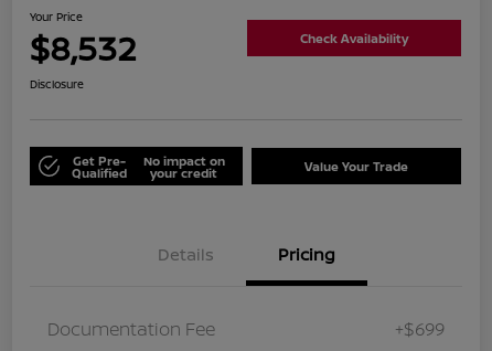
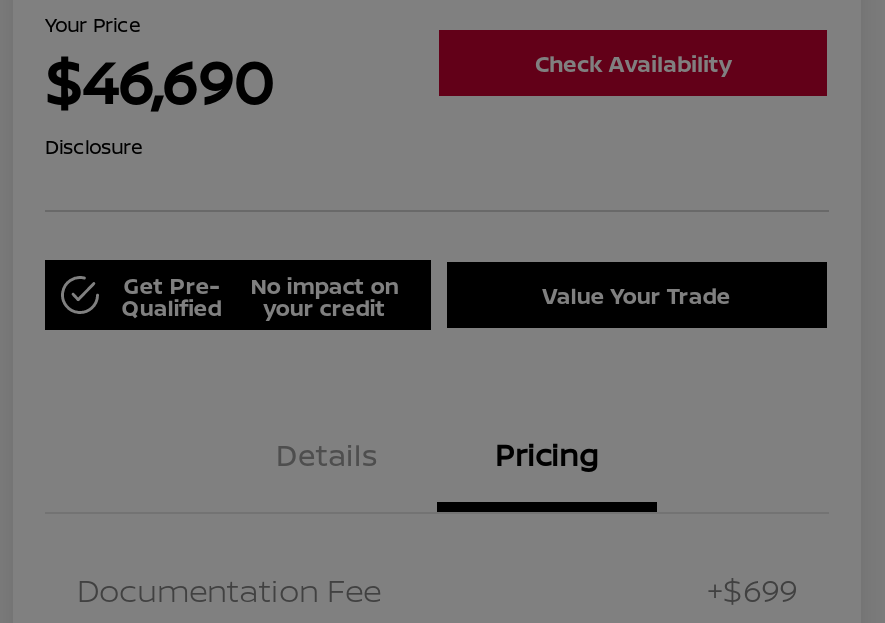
- $8,532
+ $46,690
